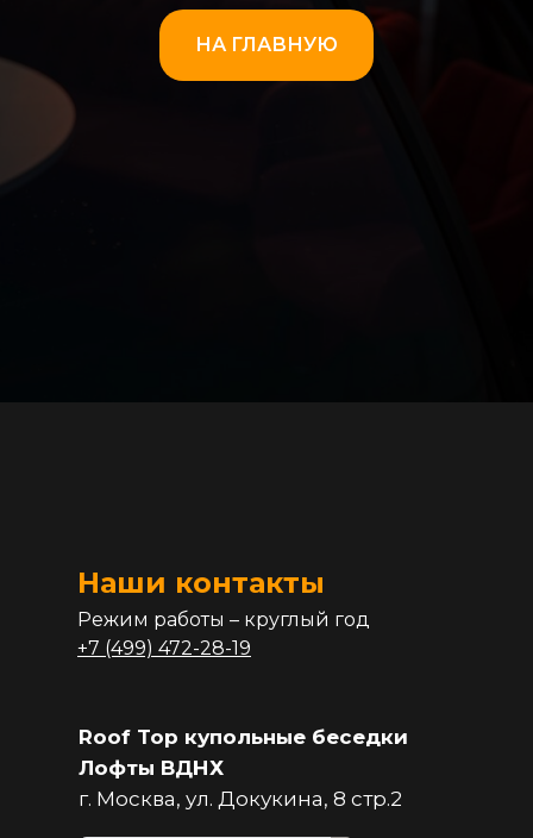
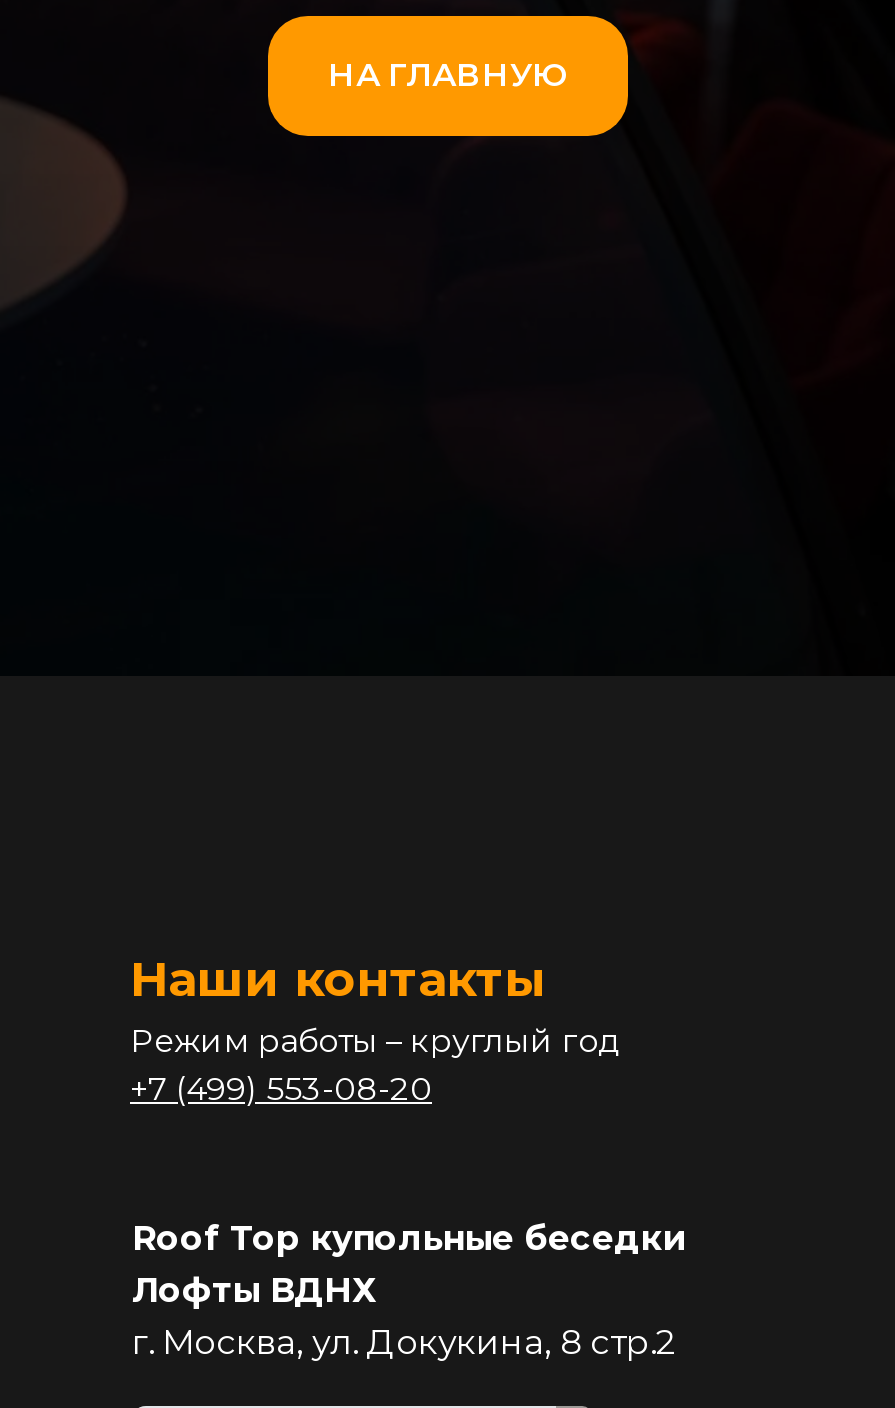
- +7 (499) 472-28-19
+ +7 (499) 553-08-20
